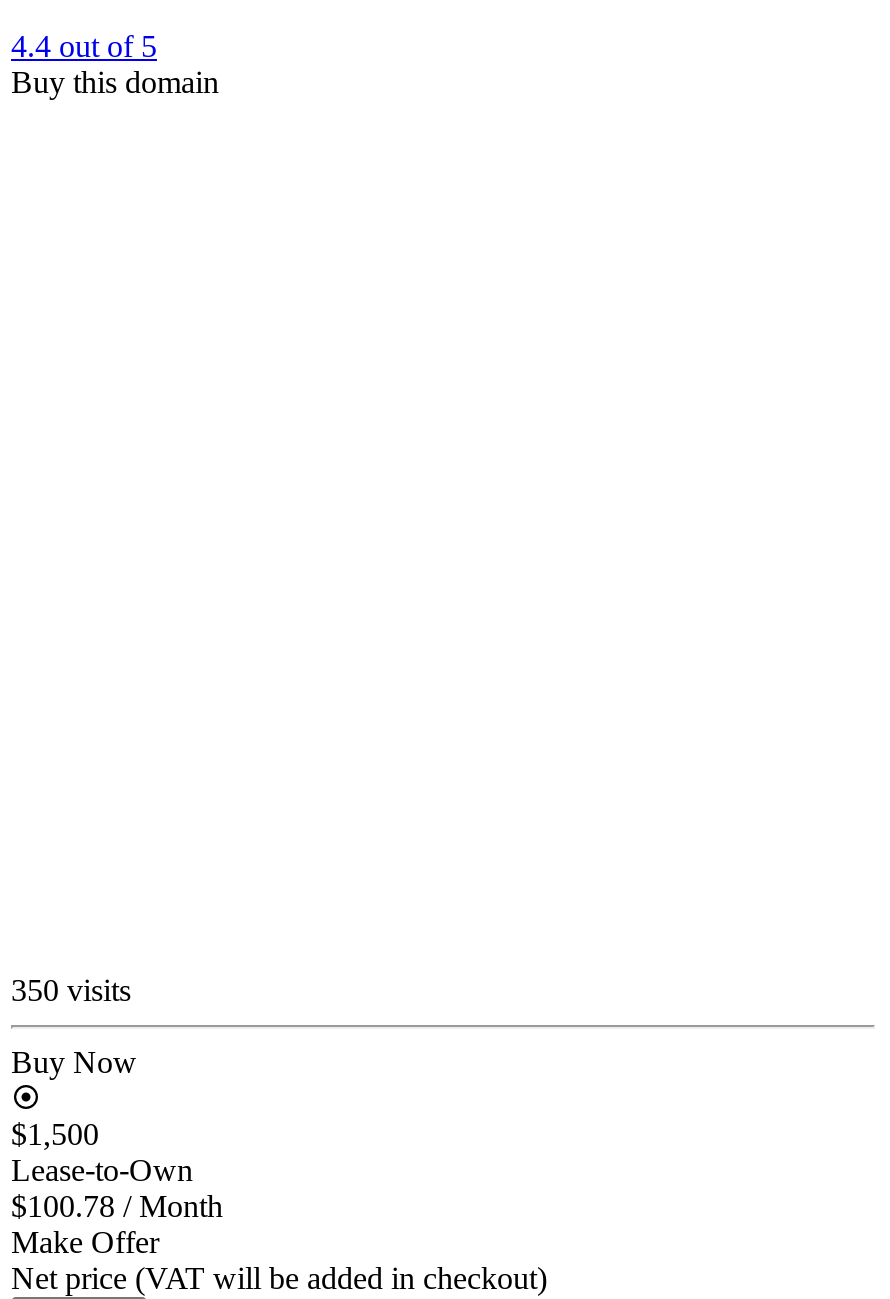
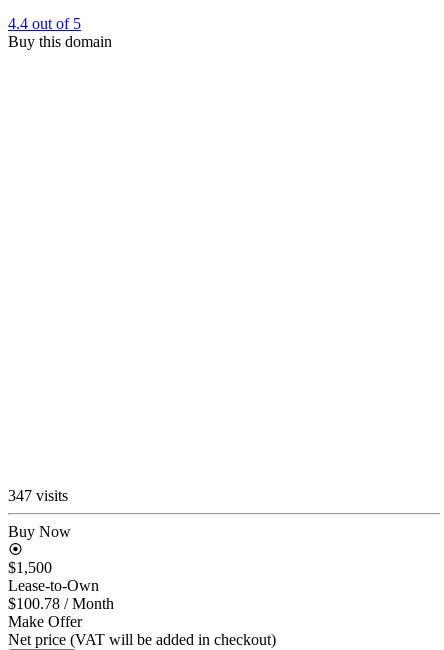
- 350 visits
+ 347 visits
